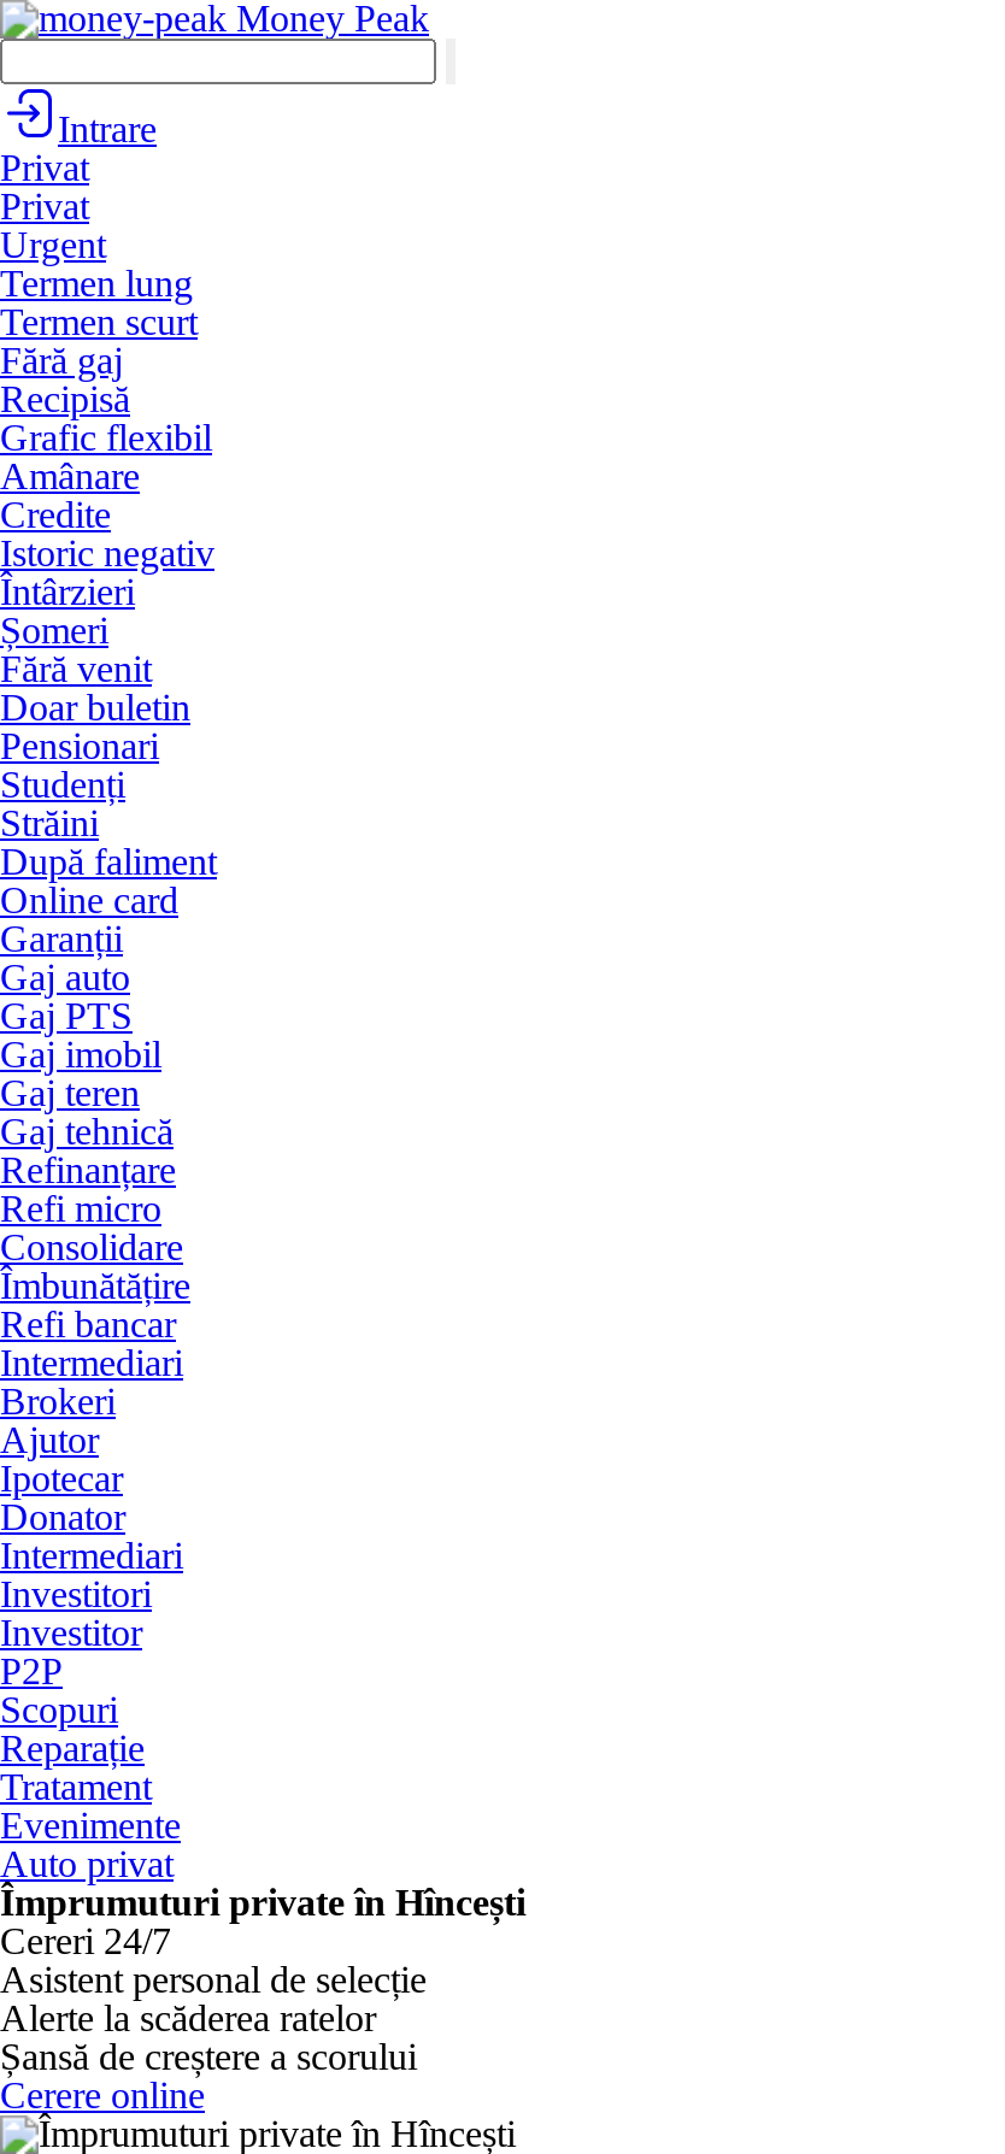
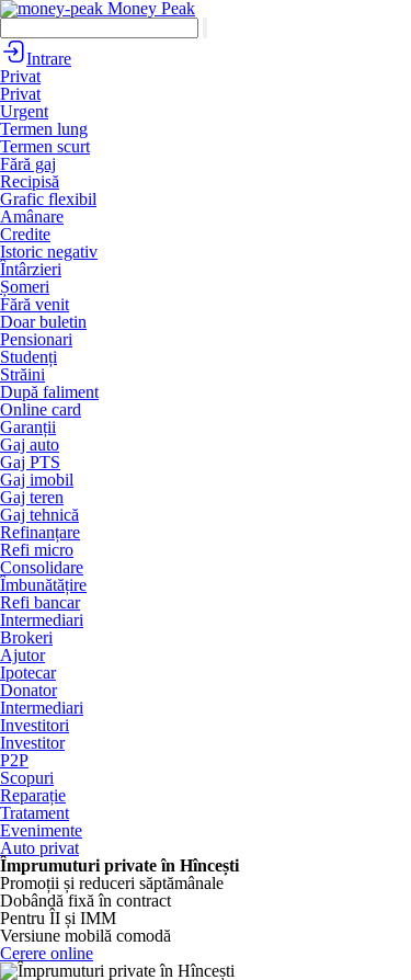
- Cereri 24/7
- Asistent personal de selecție
- Alerte la scăderea ratelor
- Șansă de creștere a scorului
+ Promoții și reduceri săptămânale
+ Dobândă fixă în contract
+ Pentru ÎI și IMM
+ Versiune mobilă comodă
